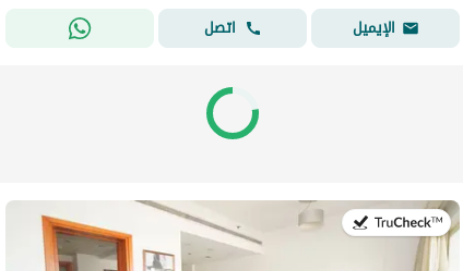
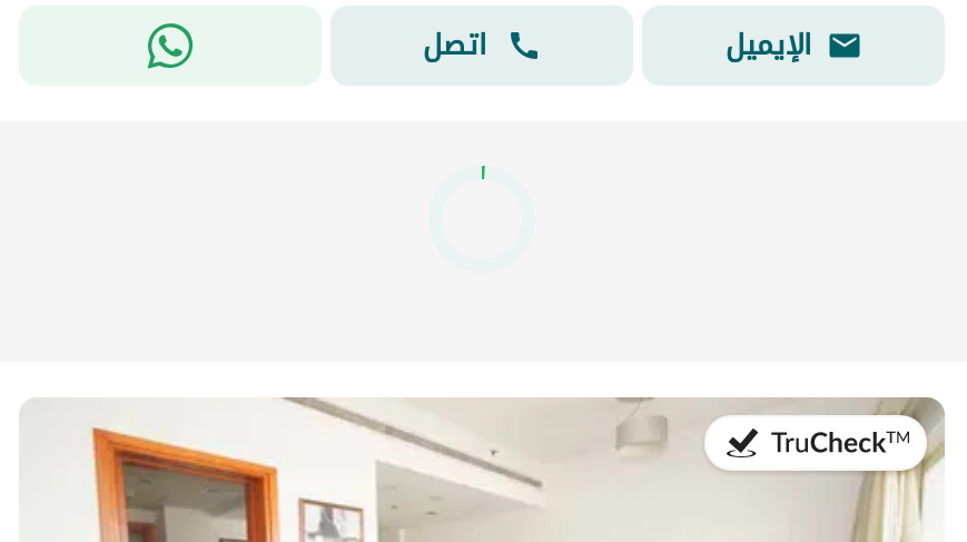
- [image]
